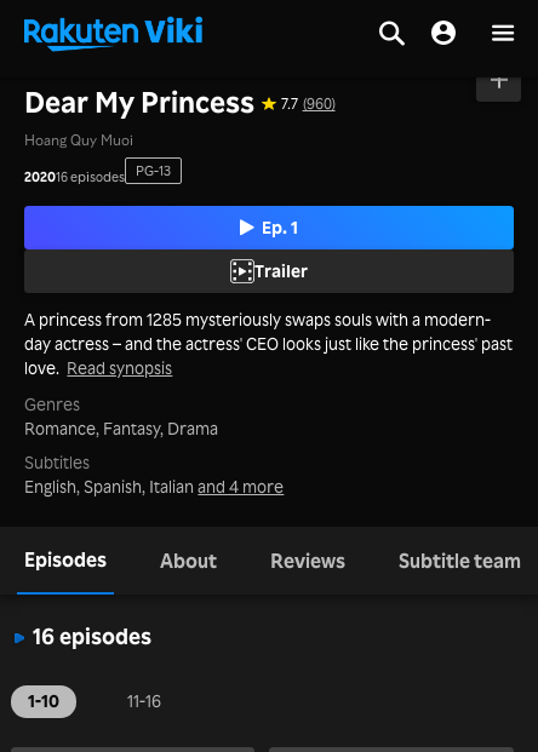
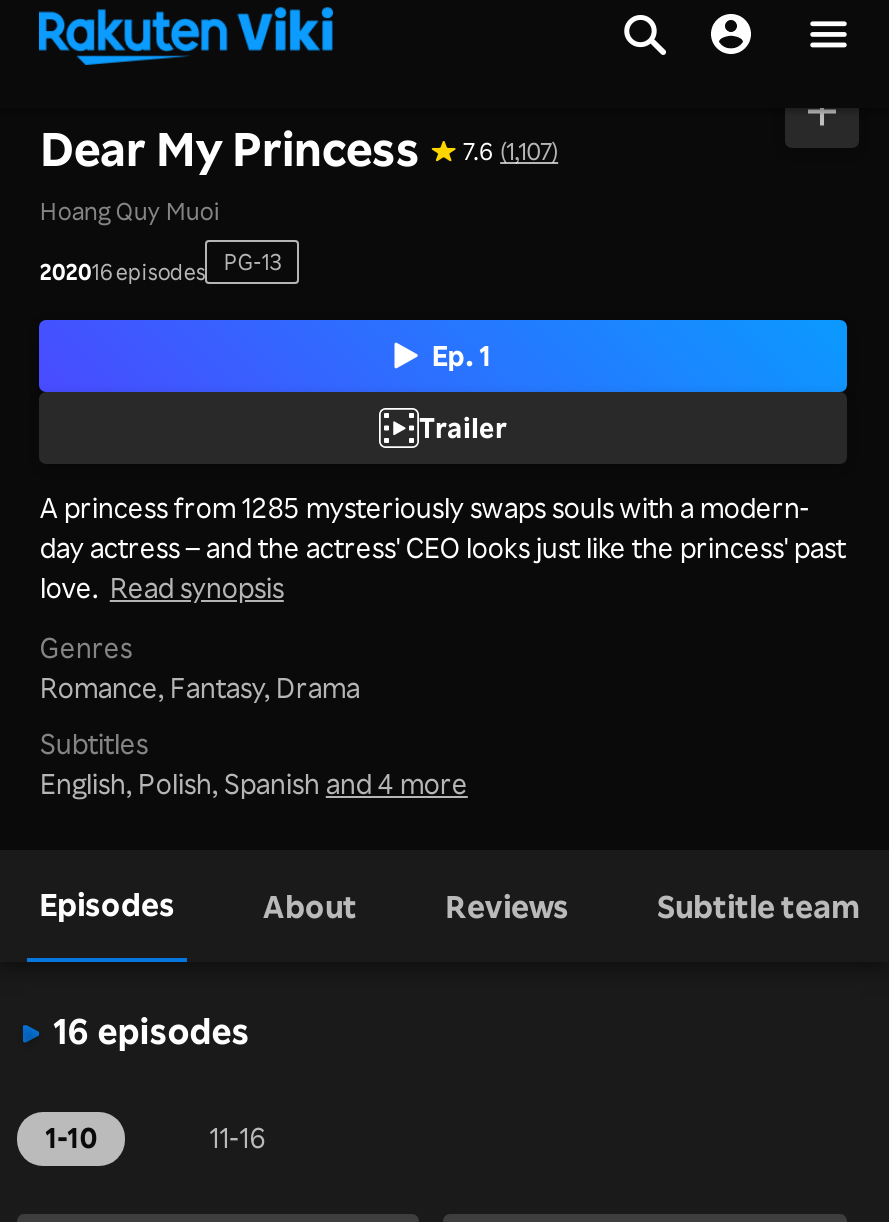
- Dear My Princess 7.7 (960)
+ Dear My Princess 7.6 (1,107)

- English, Spanish, Italian and 4 more
+ English, Polish, Spanish and 4 more
